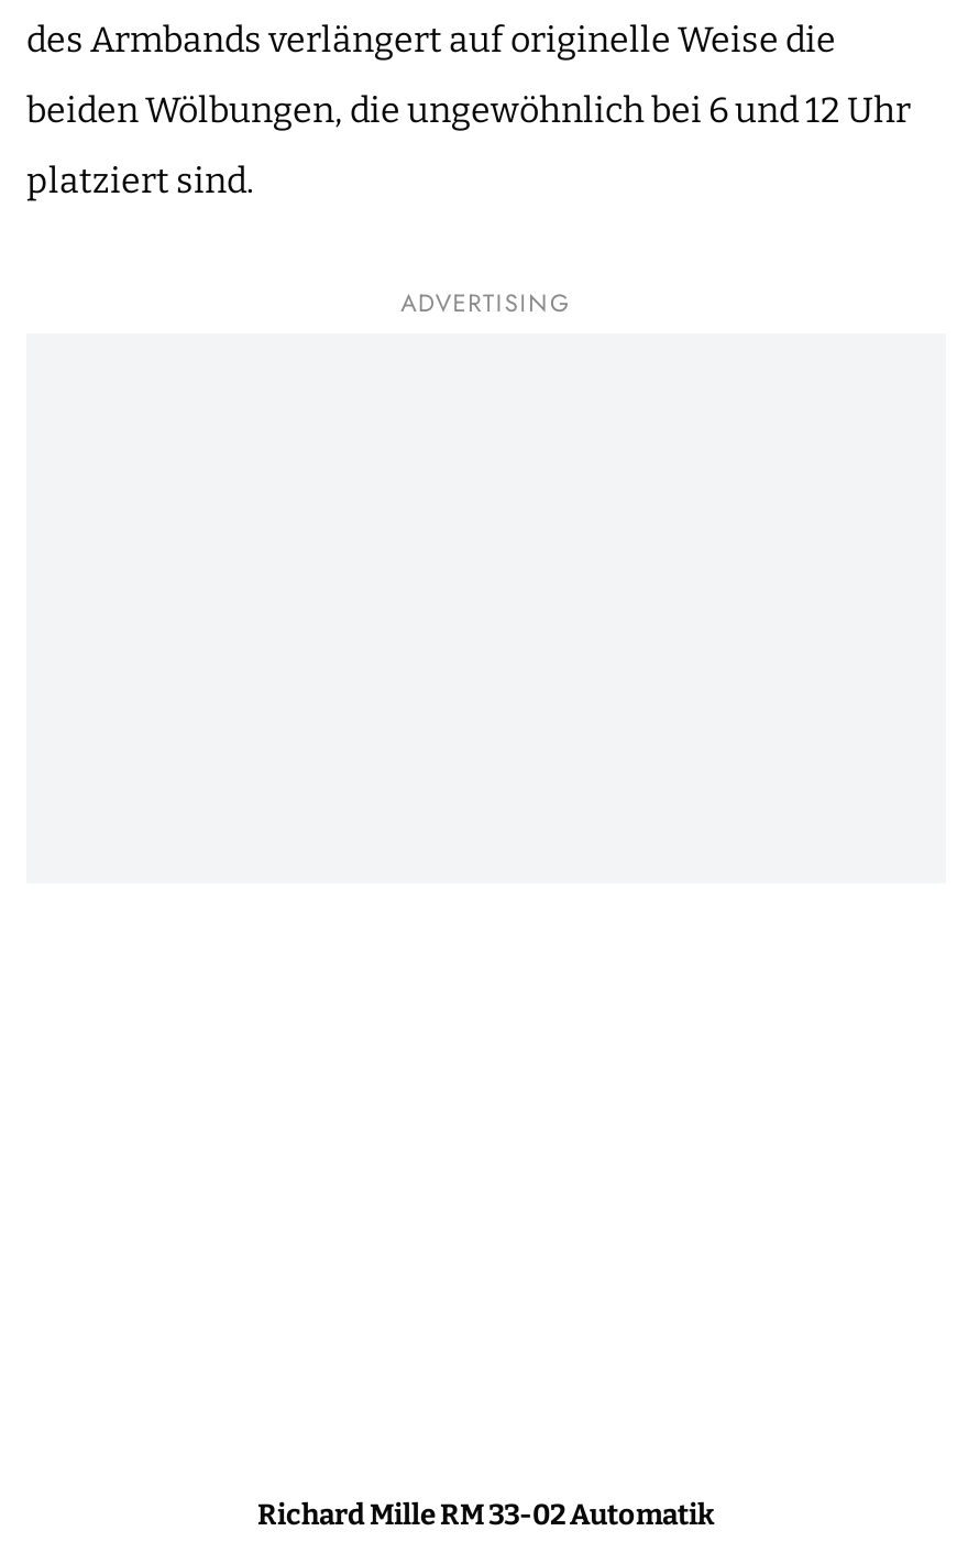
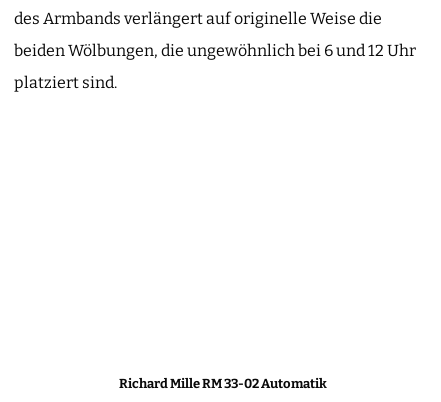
- ADVERTISING
